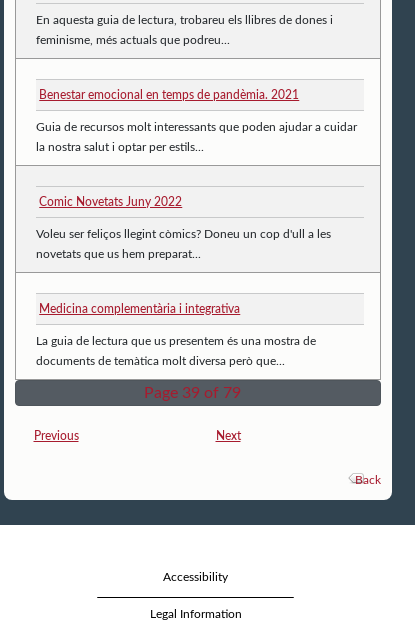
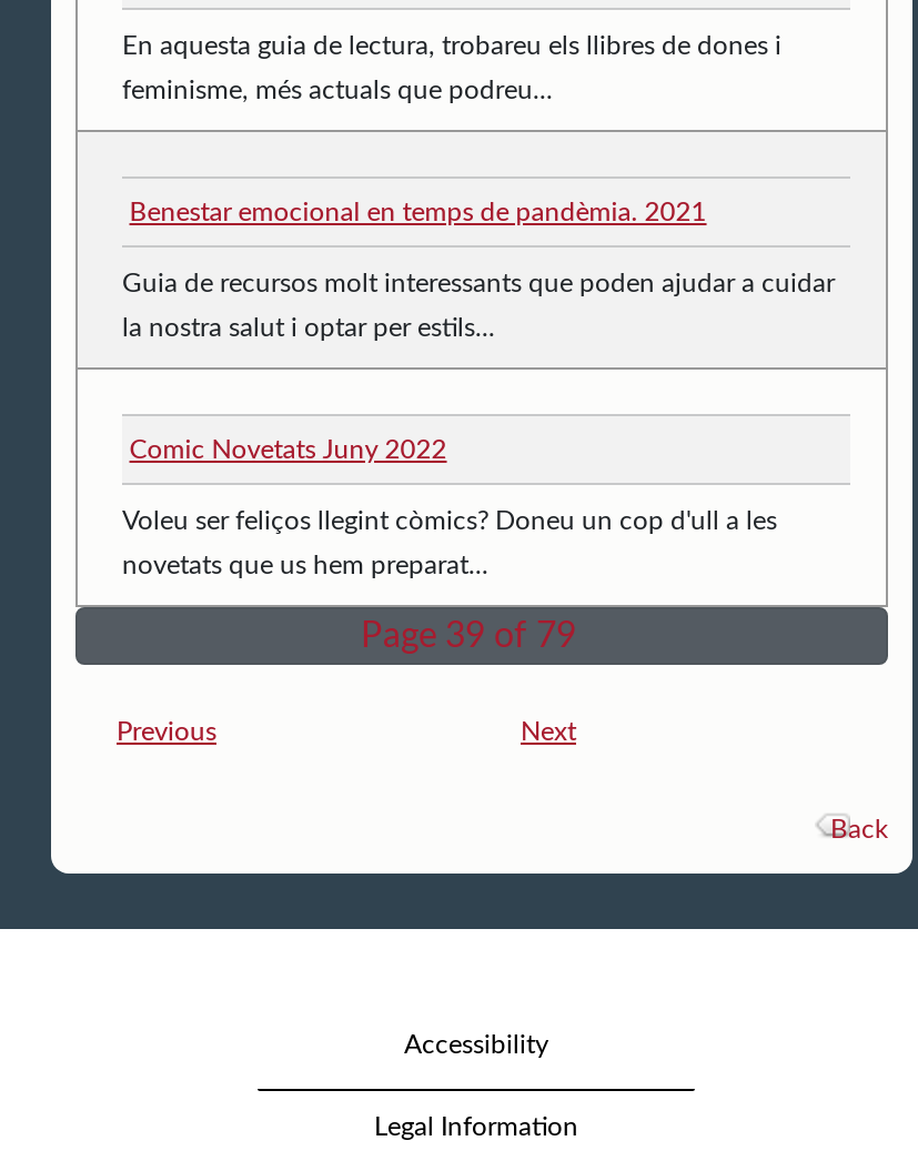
- Medicina complementària i integrativa
- La guia de lectura que us presentem és una mostra de
- documents de temàtica molt diversa però que...
